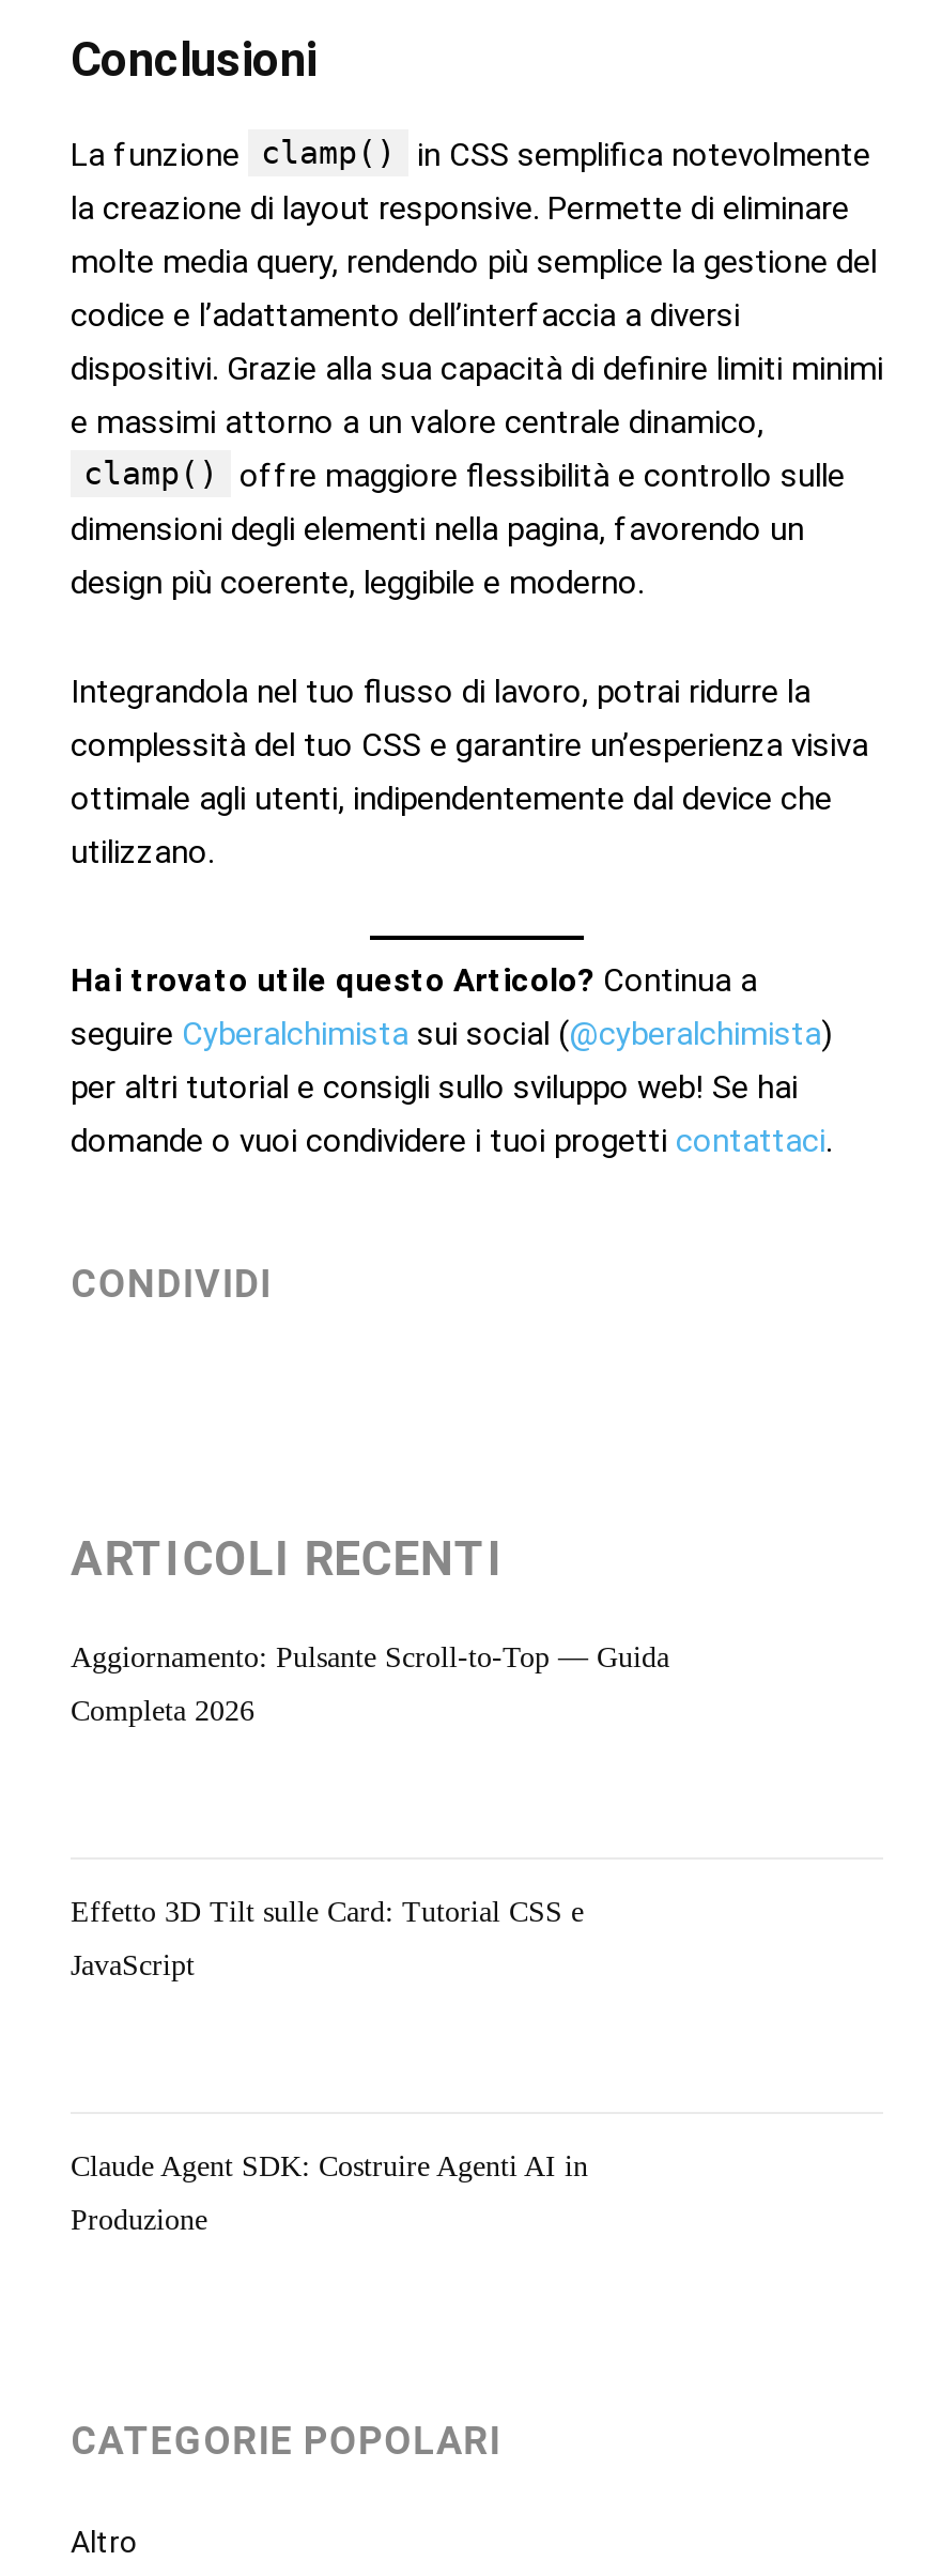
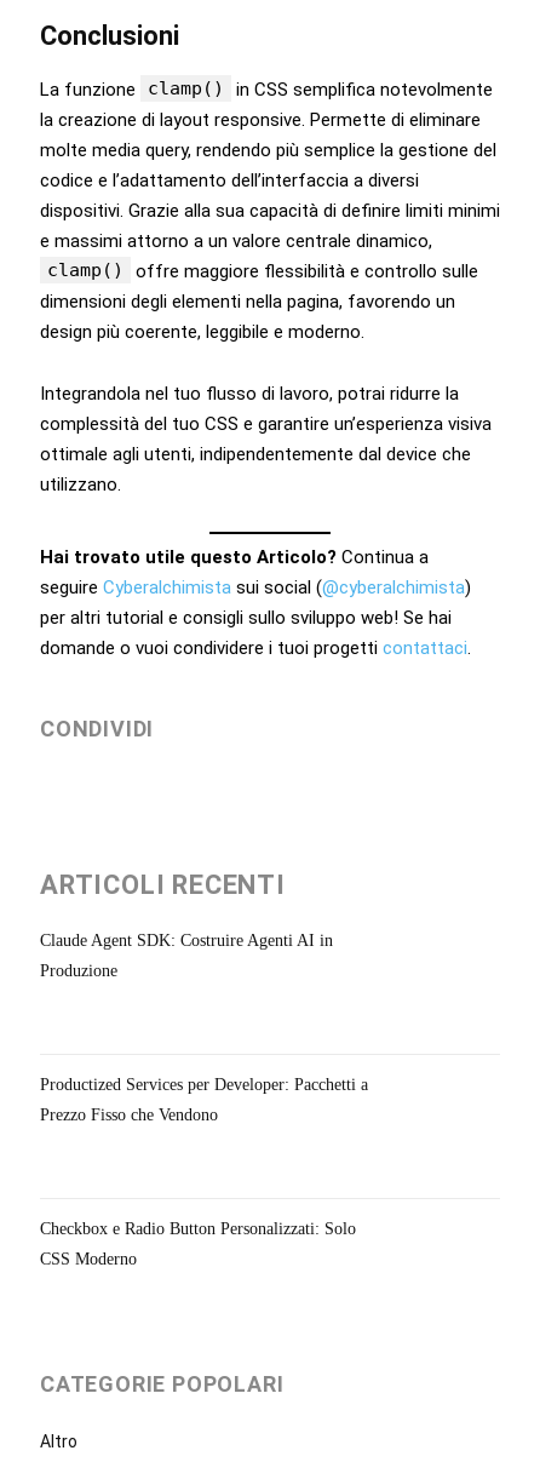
- Aggiornamento: Pulsante Scroll-to-Top — Guida
- Completa 2026

- Effetto 3D Tilt sulle Card: Tutorial CSS e
- JavaScript

moved up: Claude Agent SDK: Costruire Agenti AI in | Produzione

+ Productized Services per Developer: Pacchetti a
+ Prezzo Fisso che Vendono

+ Checkbox e Radio Button Personalizzati: Solo
+ CSS Moderno
